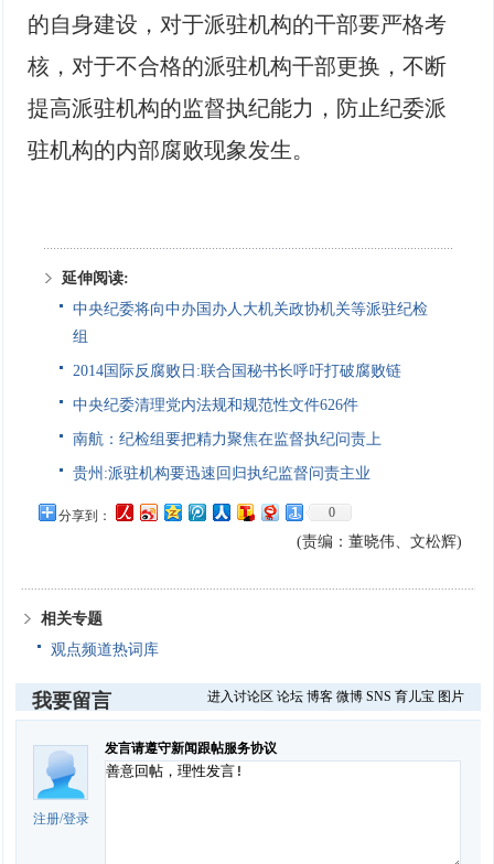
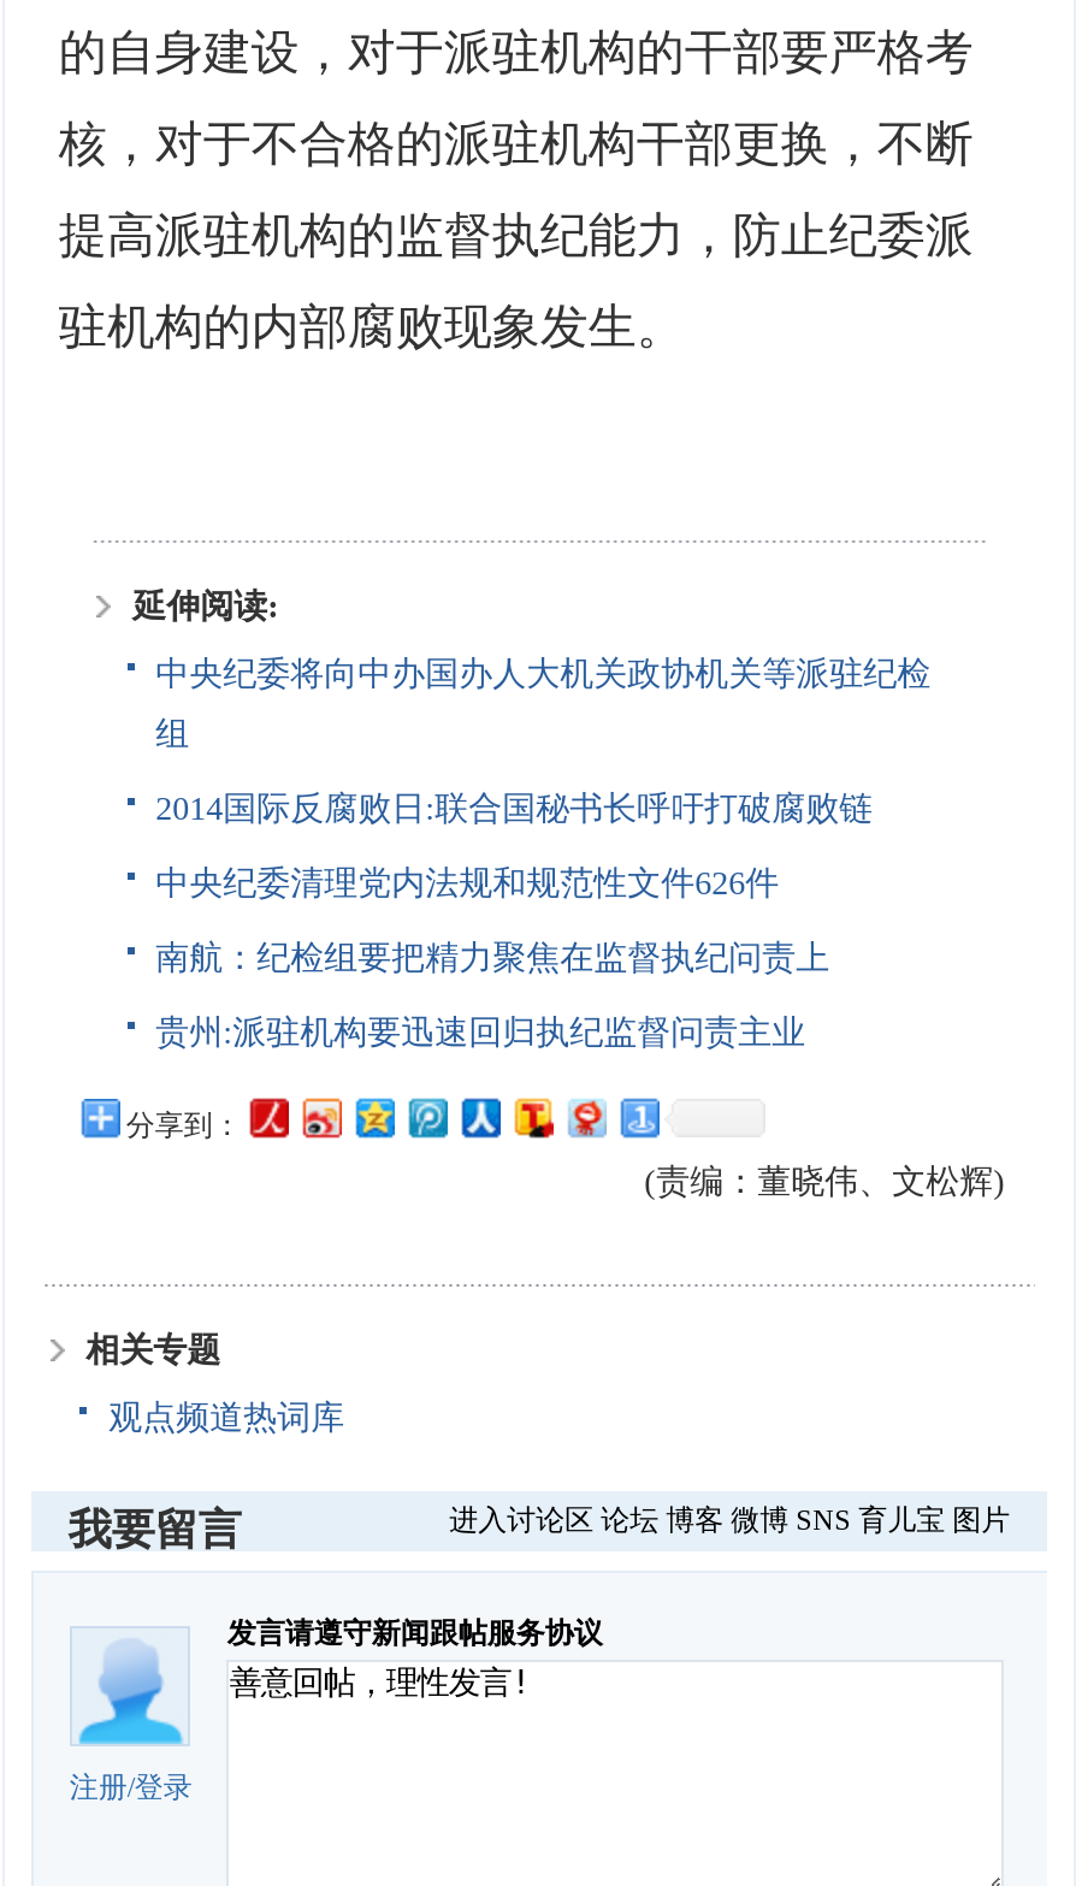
- 0
